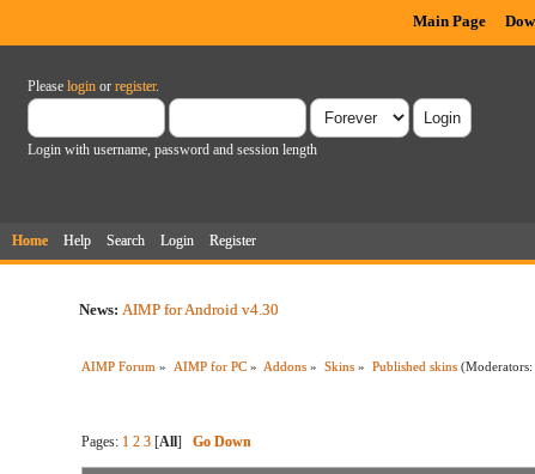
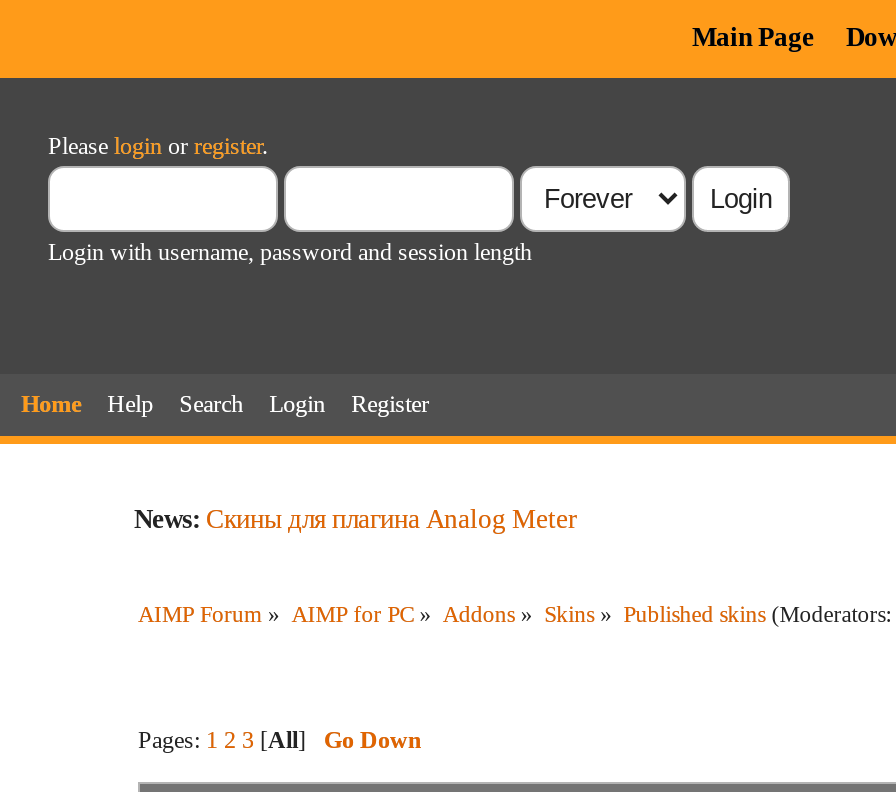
- News: AIMP for Android v4.30
+ News: Скины для плагина Analog Meter
